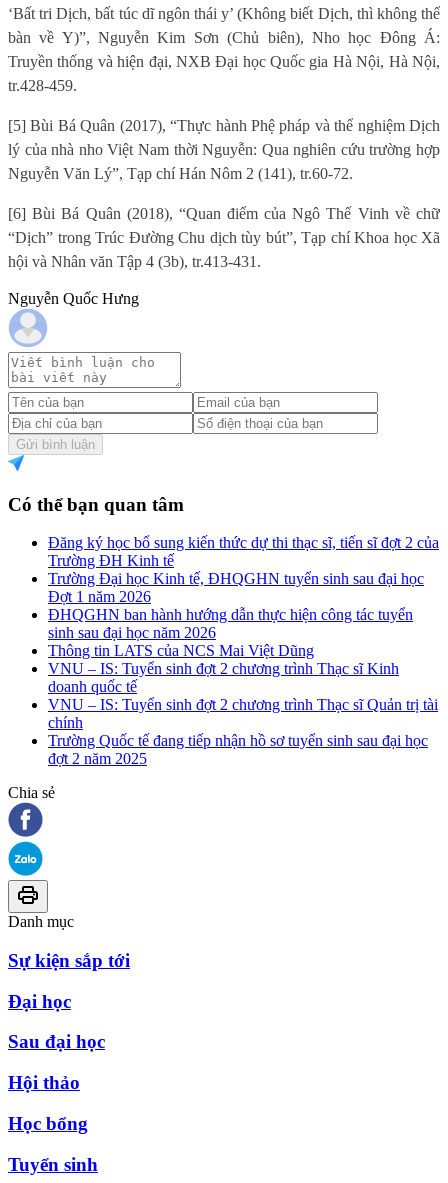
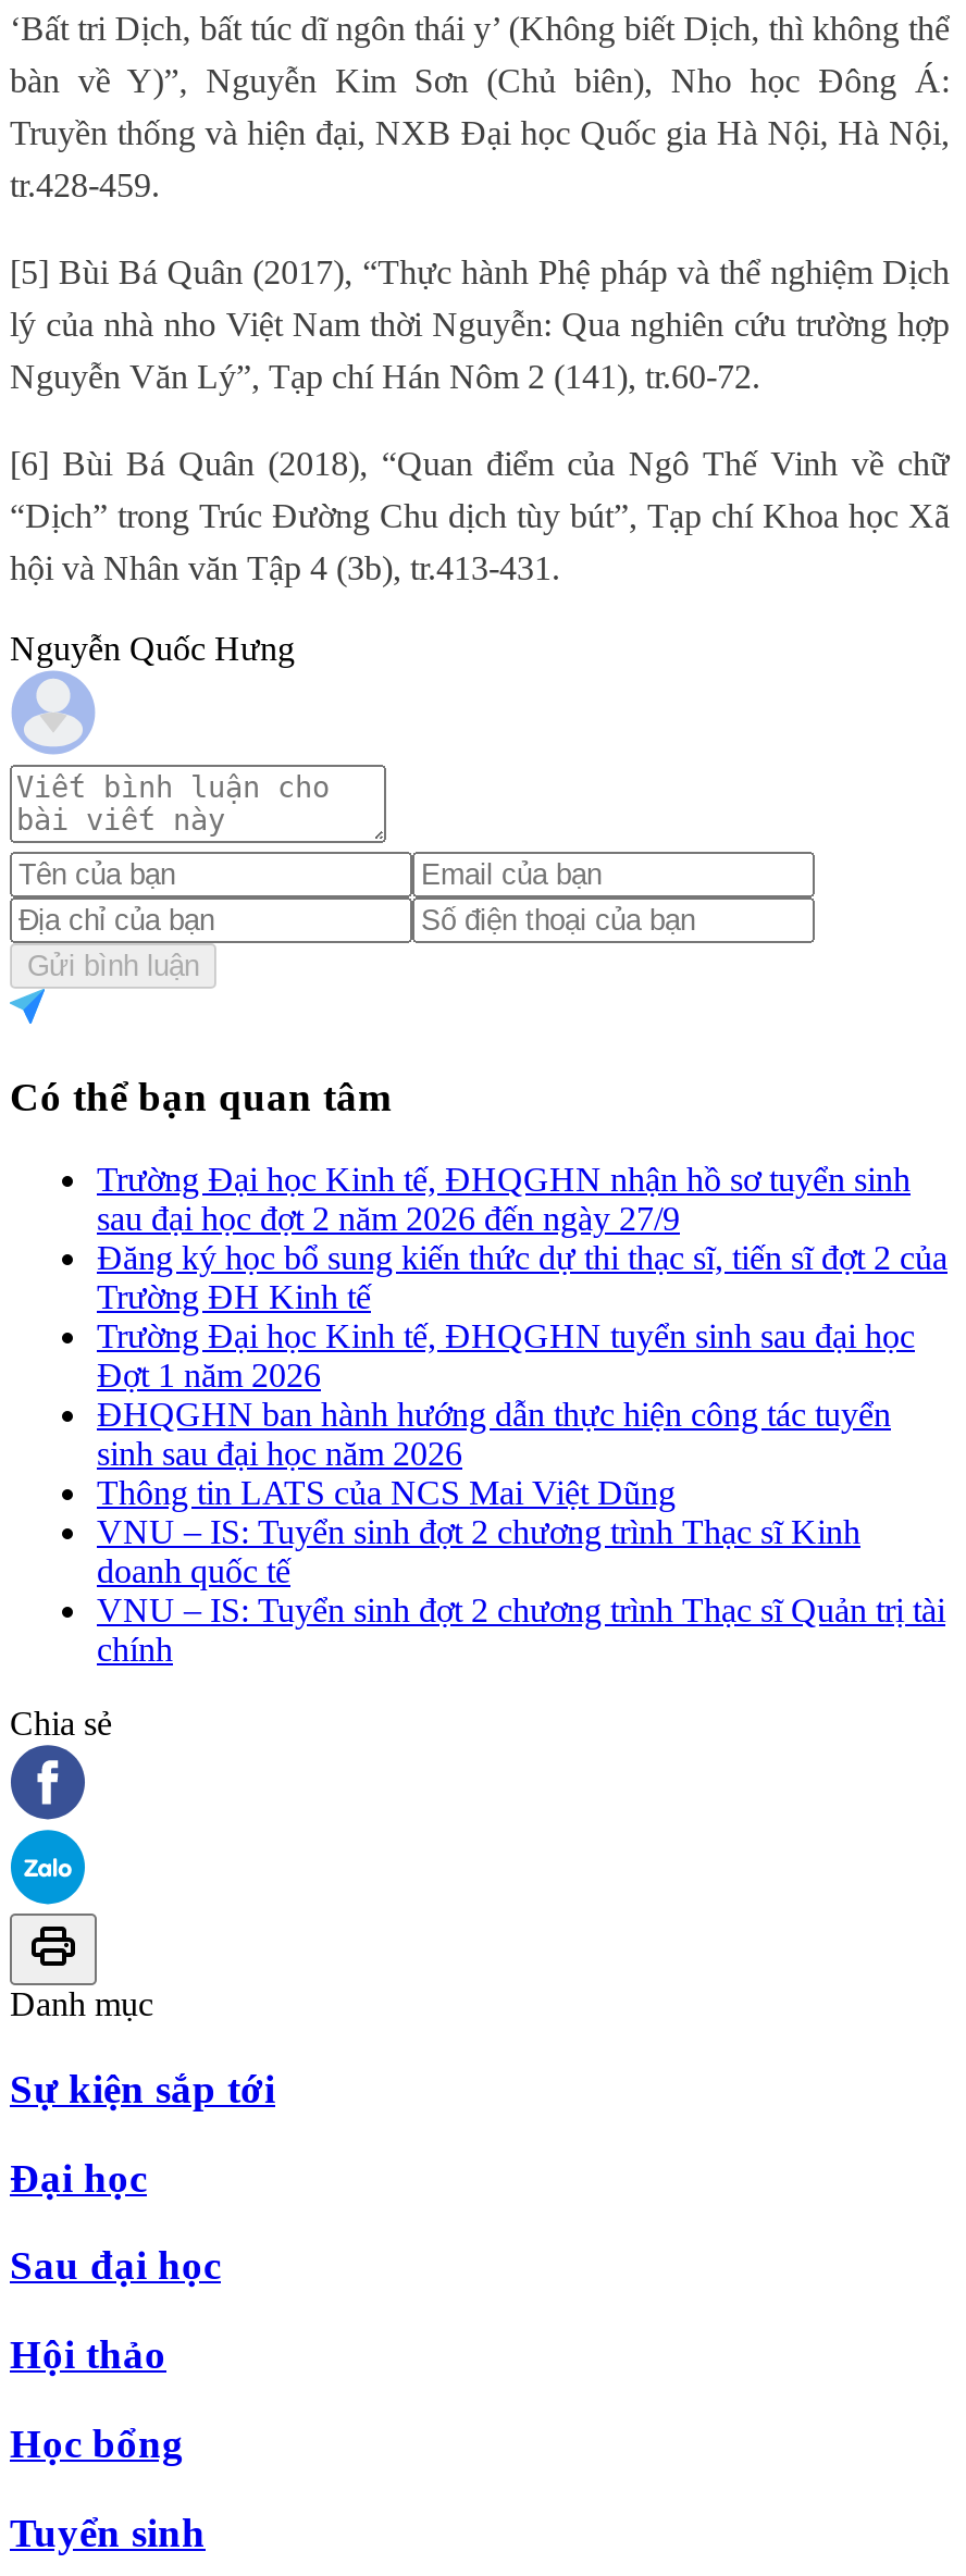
+ Trường Đại học Kinh tế, ĐHQGHN nhận hồ sơ tuyển sinh
+ sau đại học đợt 2 năm 2026 đến ngày 27/9

moved down: Đăng ký học bổ sung kiến thức dự thi thạc sĩ, tiến sĩ đợt 2 của | Trường ĐH Kinh tế | Trường Đại học Kinh tế, ĐHQGHN tuyển sinh sau đại học | ... | VNU – IS: Tuyển sinh đợt 2 chương trình Thạc sĩ Quản trị tài | chính

- Trường Quốc tế đang tiếp nhận hồ sơ tuyển sinh sau đại học
- đợt 2 năm 2025
